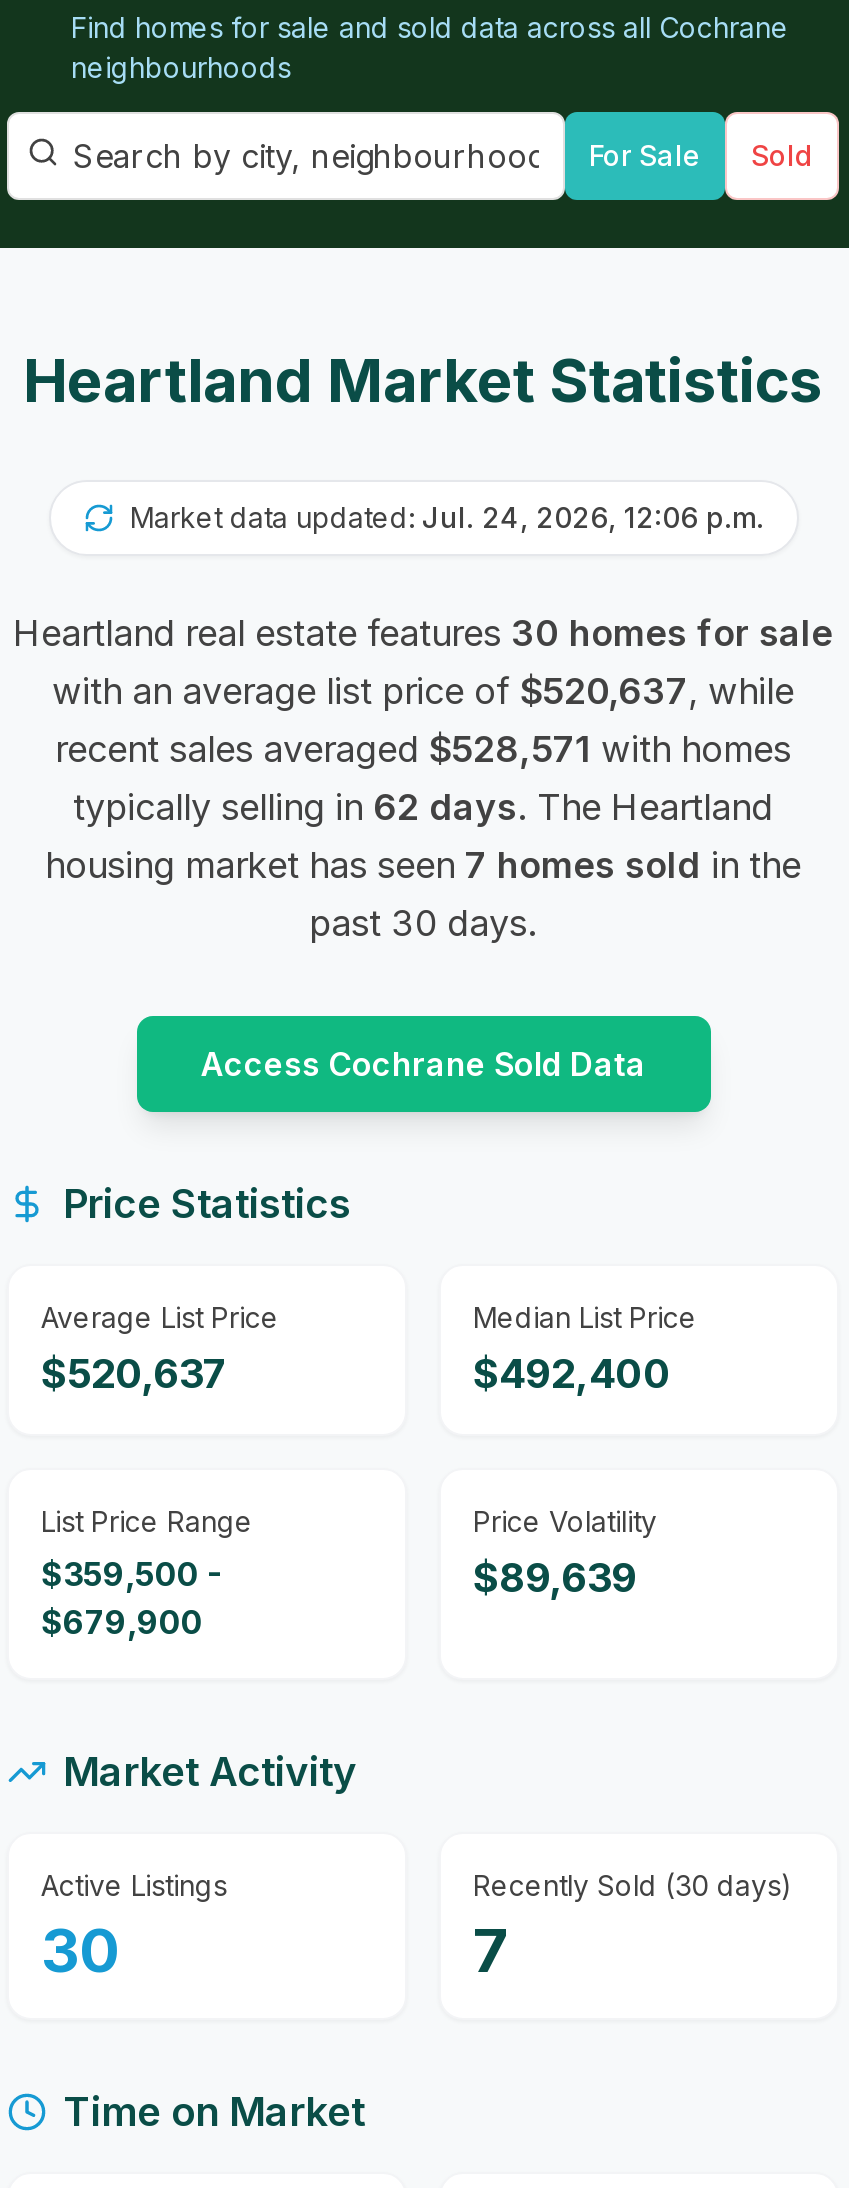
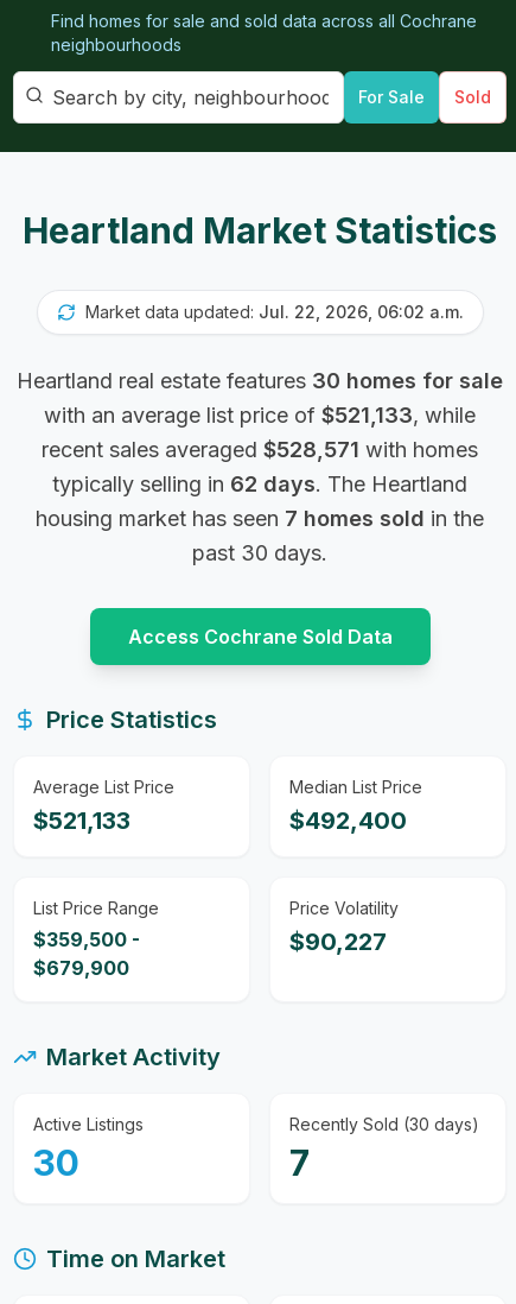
- Market data updated: Jul. 24, 2026, 12:06 p.m.
+ Market data updated: Jul. 22, 2026, 06:02 a.m.

- with an average list price of $520,637, while
+ with an average list price of $521,133, while

- $520,637
+ $521,133

- $89,639
+ $90,227
